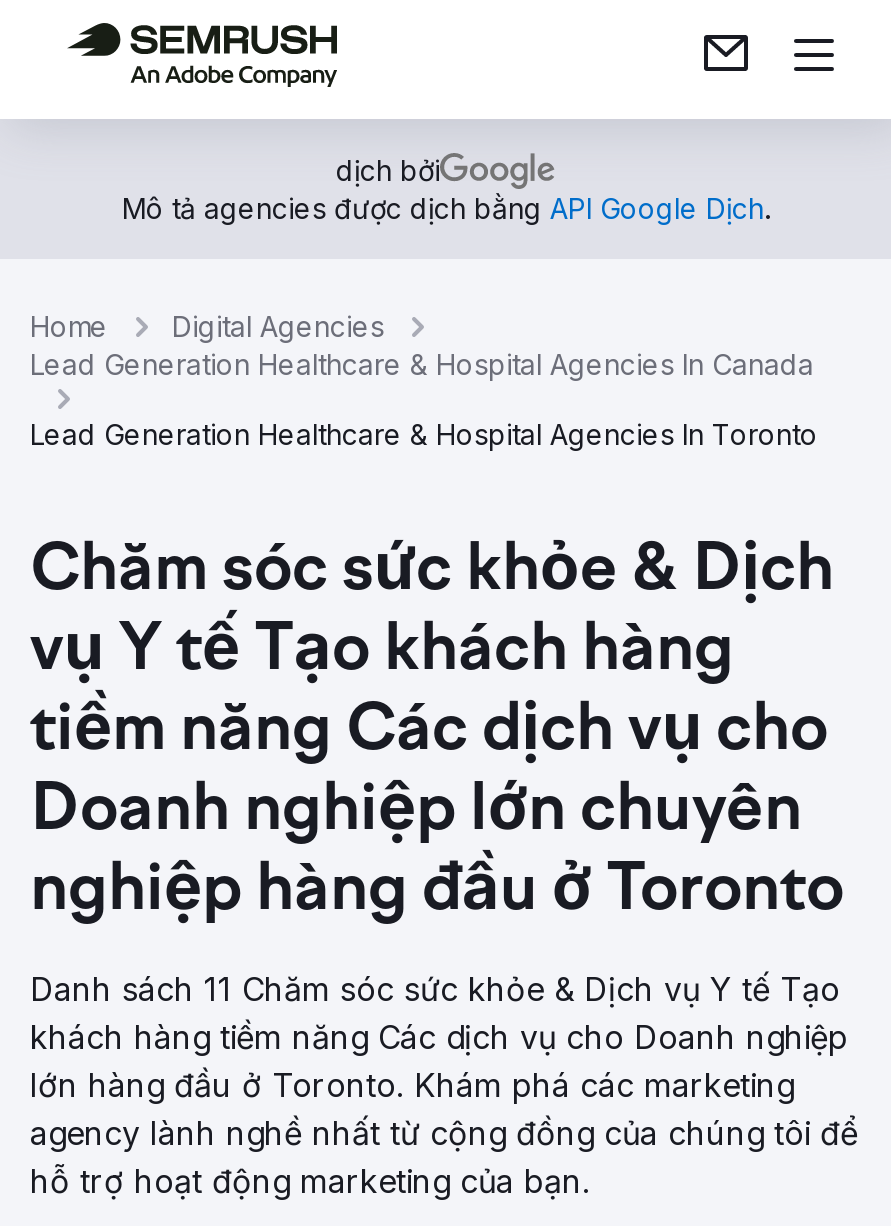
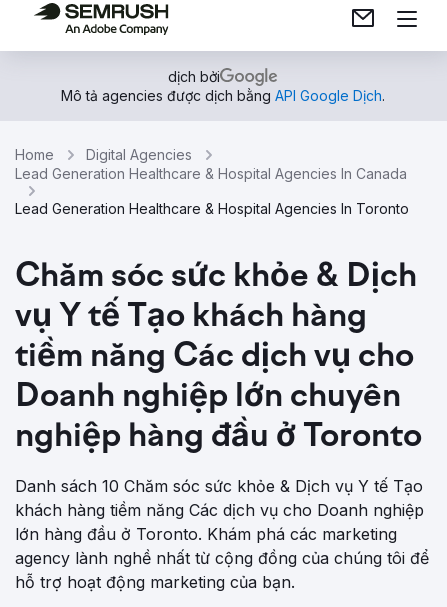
- Danh sách 11 Chăm sóc sức khỏe & Dịch vụ Y tế Tạo
+ Danh sách 10 Chăm sóc sức khỏe & Dịch vụ Y tế Tạo
